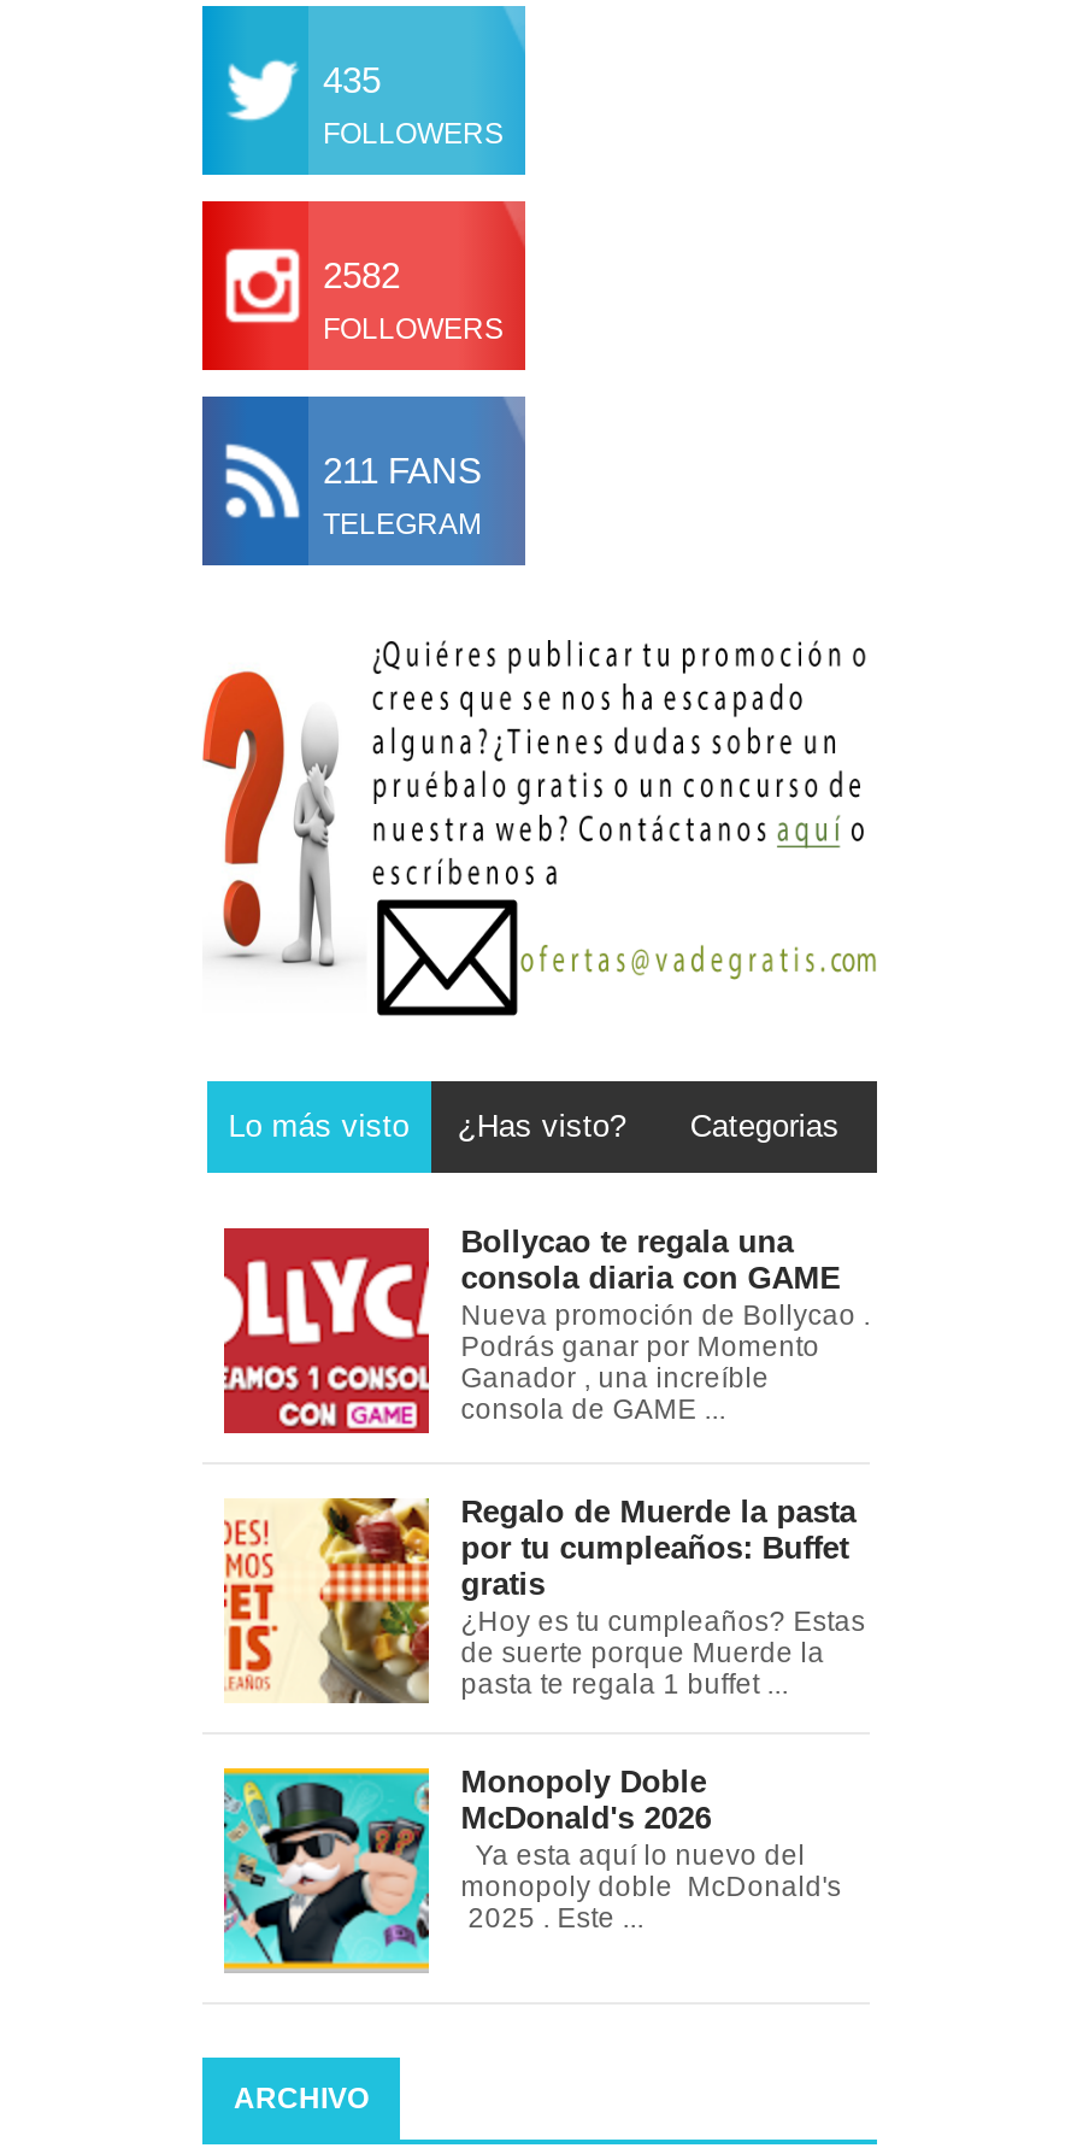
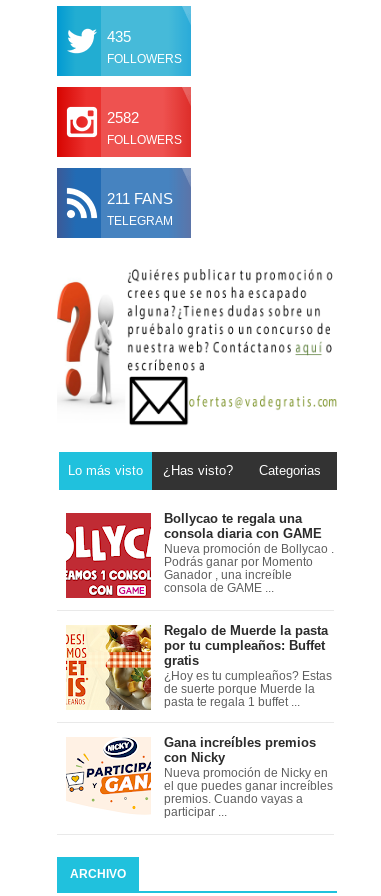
- [image]
- Monopoly Doble
- McDonald's 2026
- Ya esta aquí lo nuevo del
- monopoly doble McDonald's
- 2025 . Este ...
+ [image]
+ Gana increíbles premios
+ con Nicky
+ Nueva promoción de Nicky en
+ el que puedes ganar increíbles
+ premios. Cuando vayas a
+ participar ...
